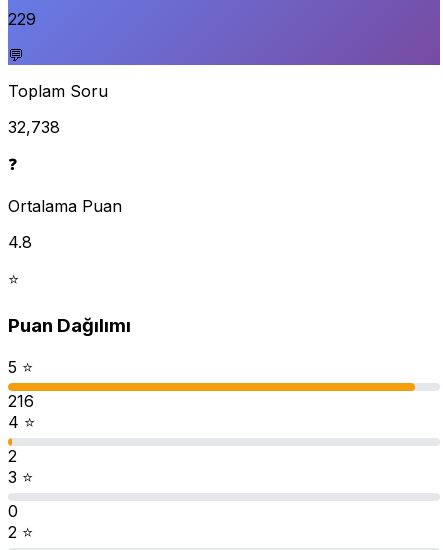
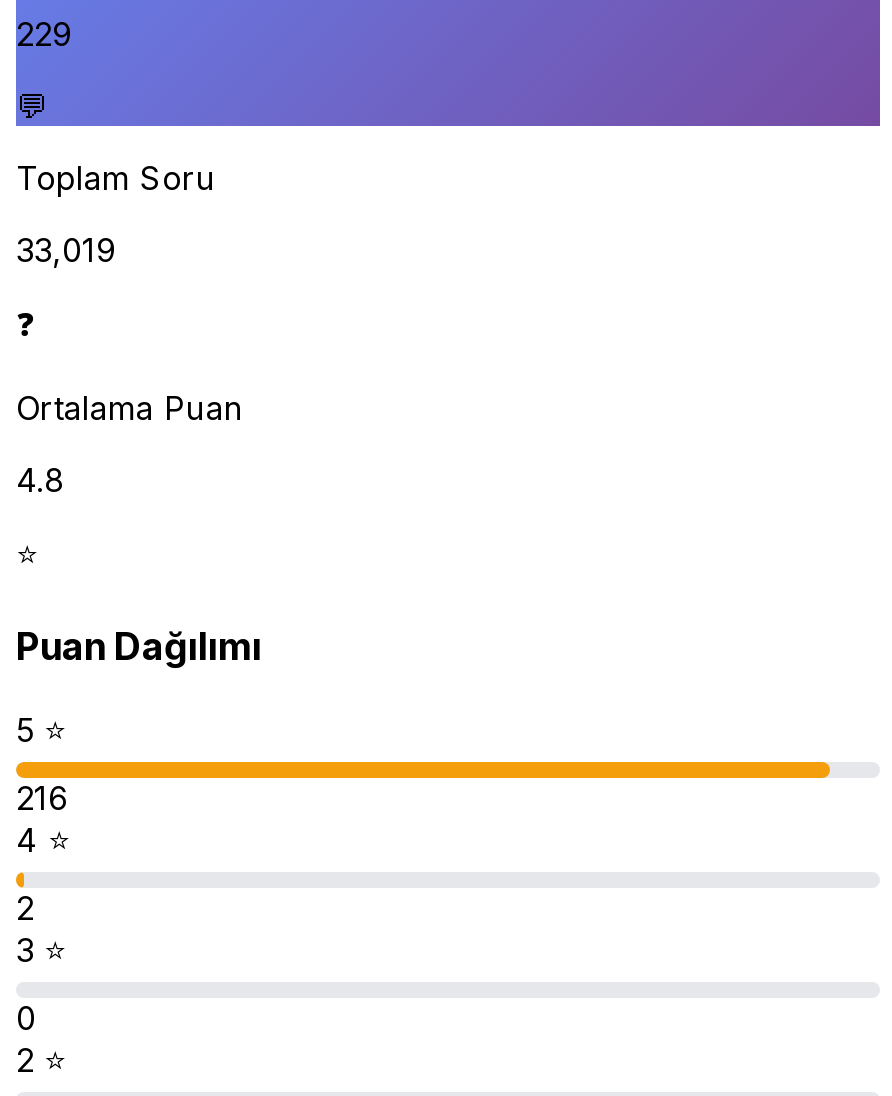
- 32,738
+ 33,019
